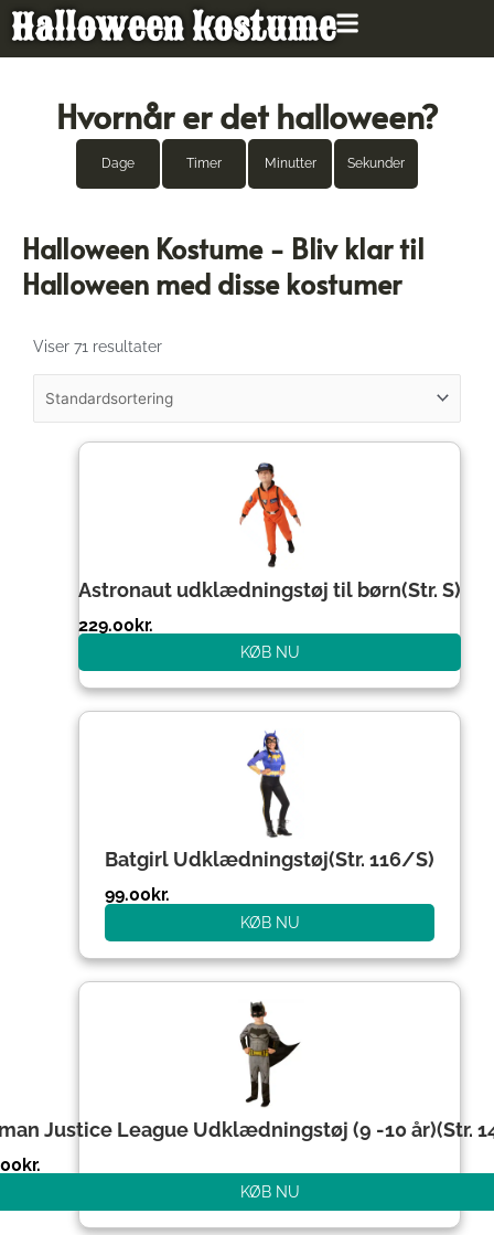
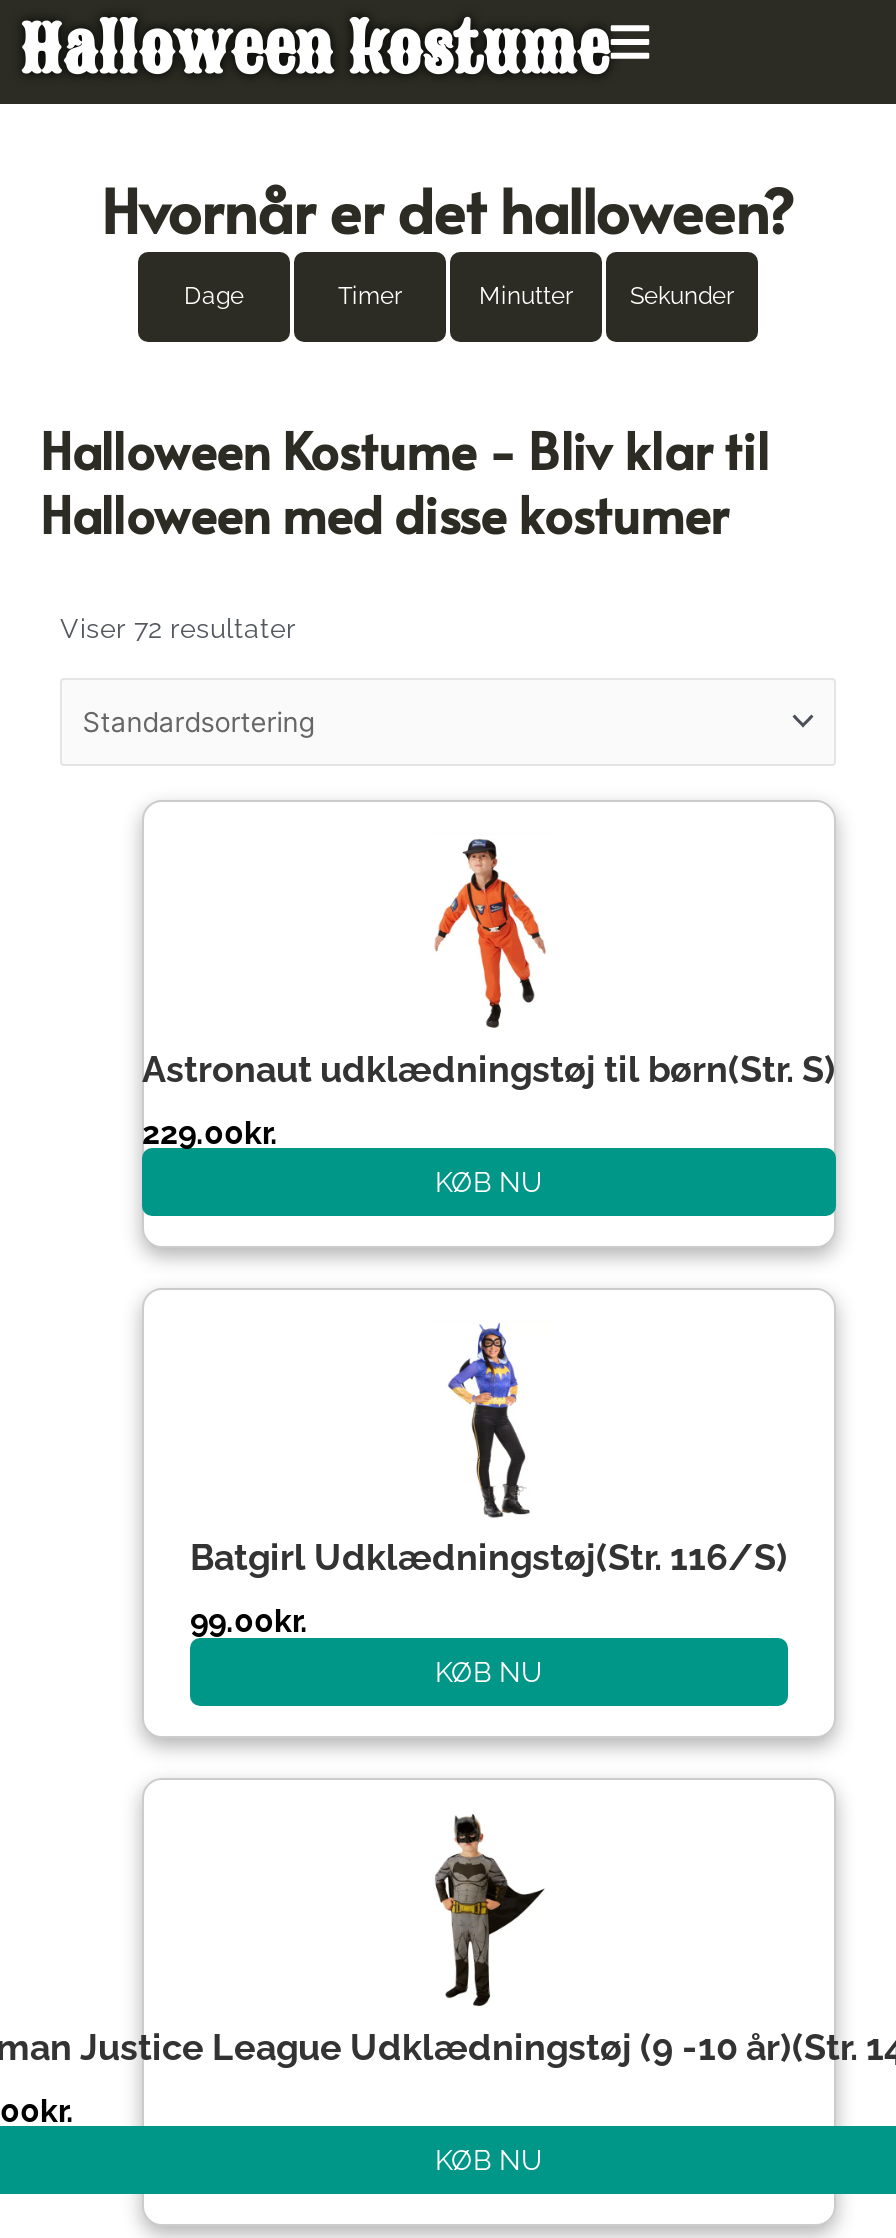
- Viser 71 resultater
+ Viser 72 resultater
